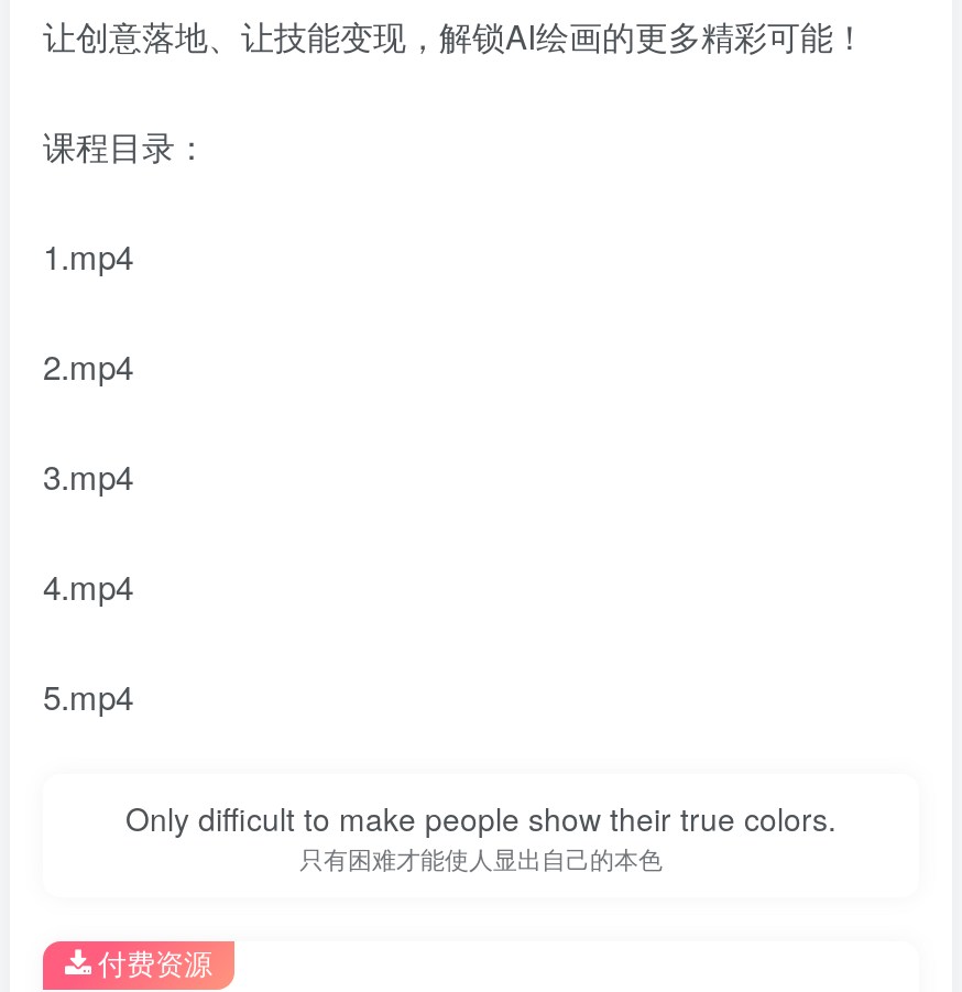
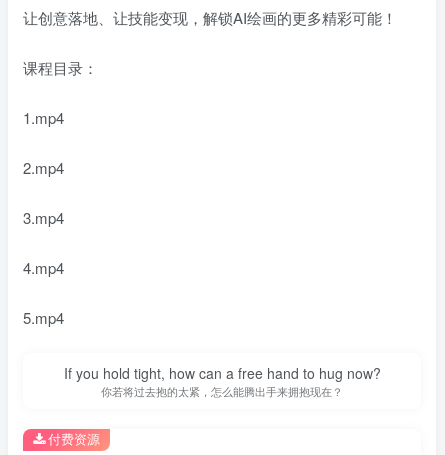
- Only difficult to make people show their true colors.
- 只有困难才能使人显出自己的本色
+ If you hold tight, how can a free hand to hug now?
+ 你若将过去抱的太紧，怎么能腾出手来拥抱现在？
